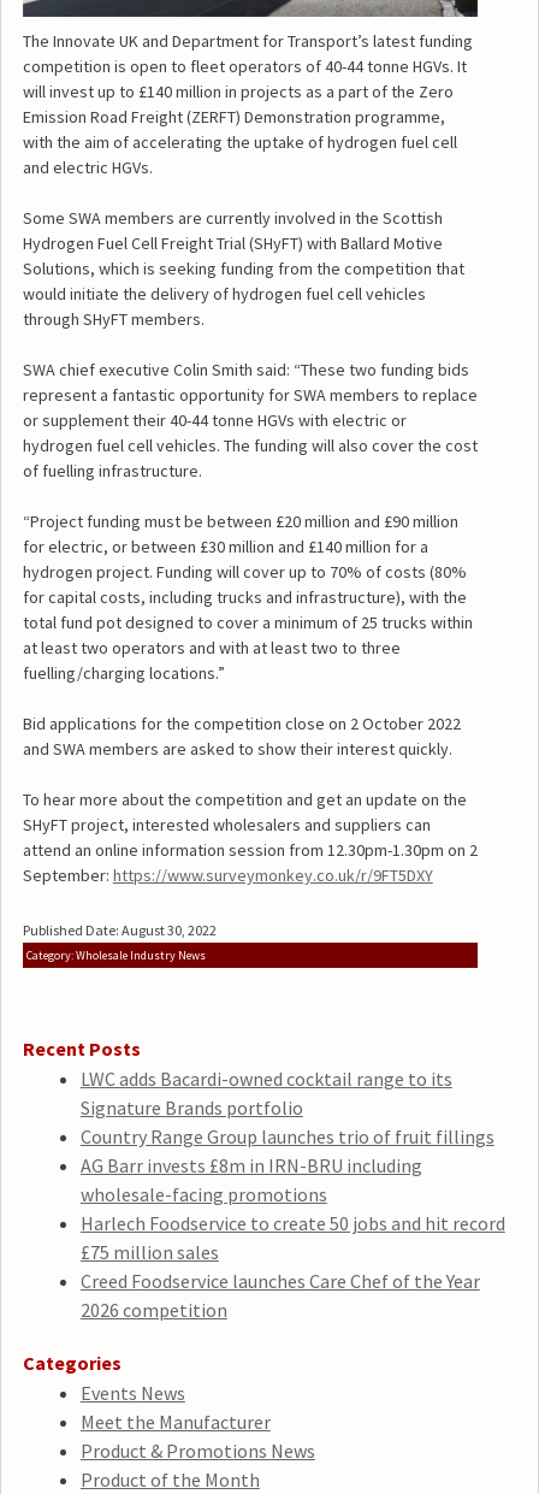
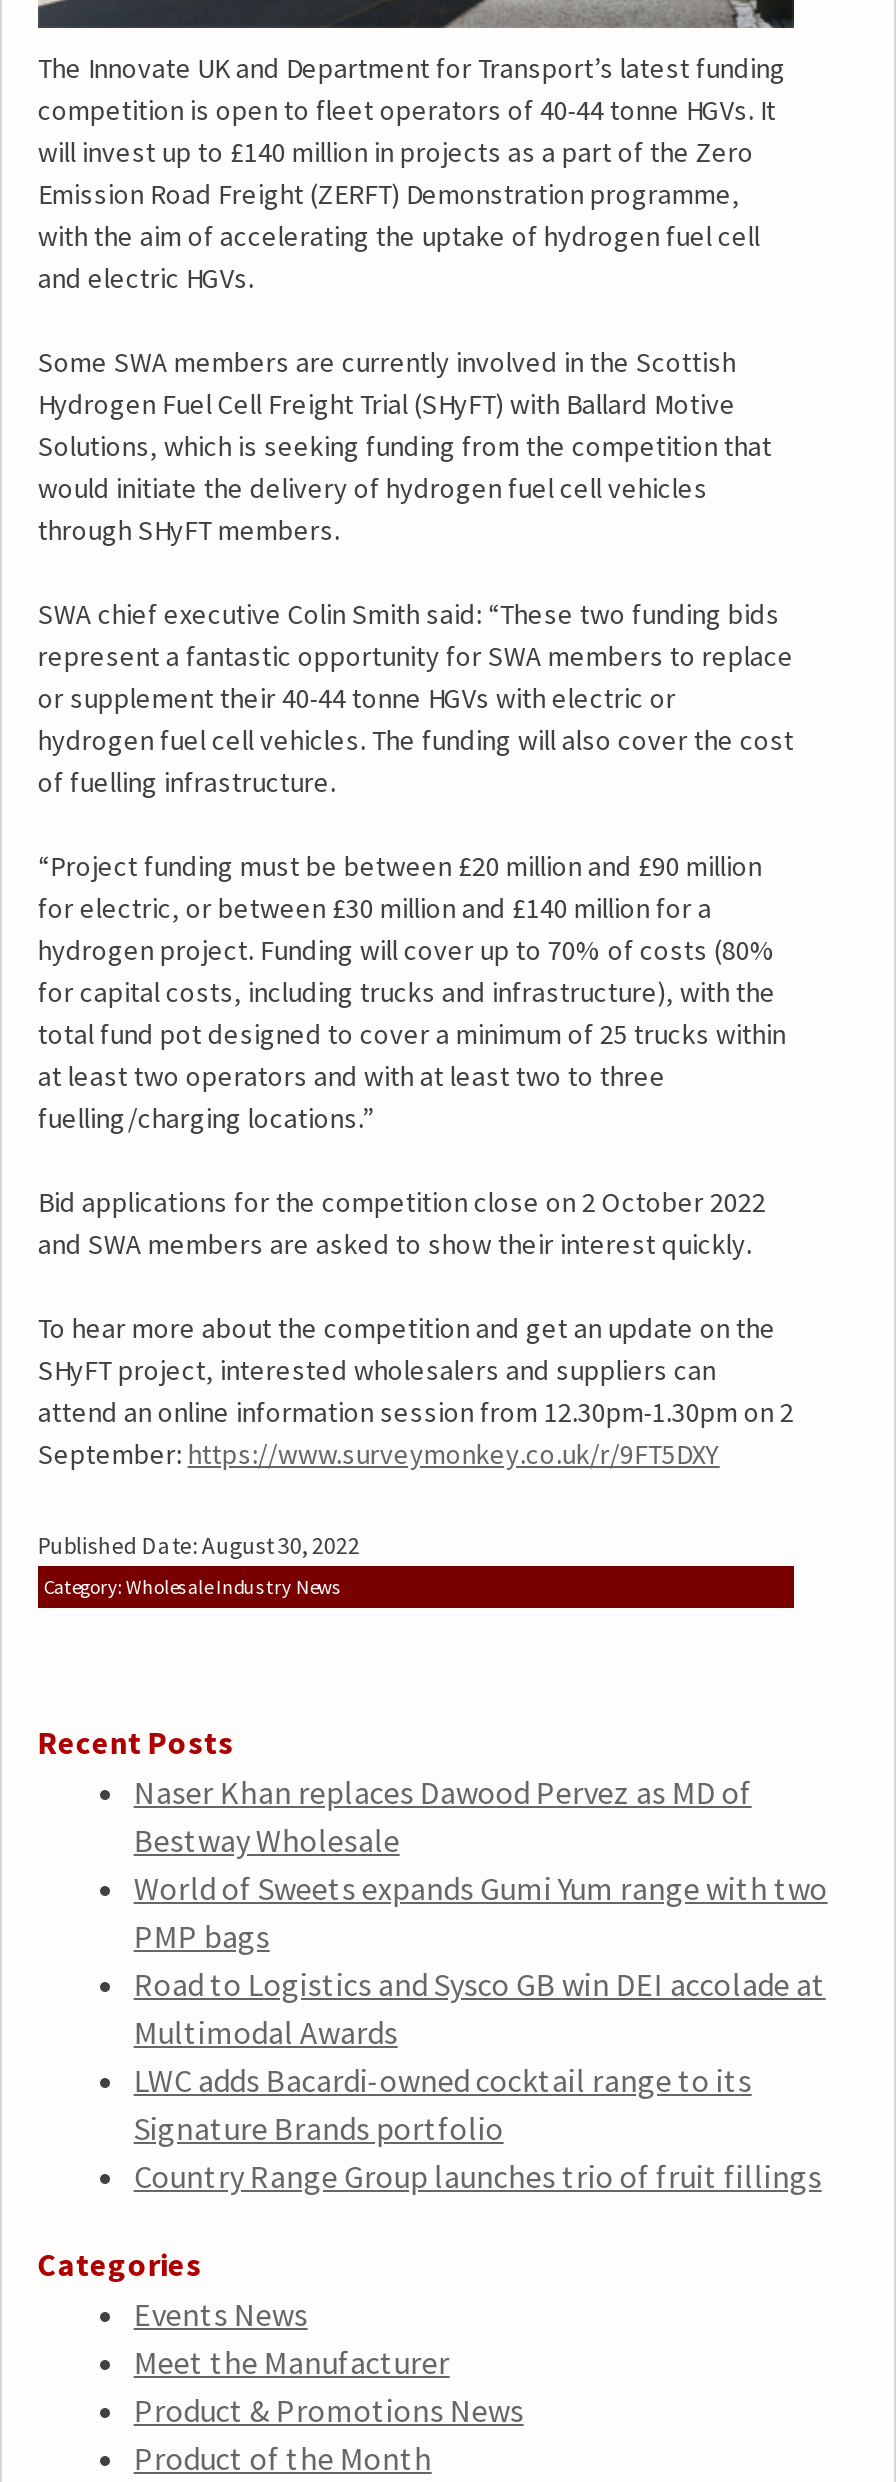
+ Naser Khan replaces Dawood Pervez as MD of
+ Bestway Wholesale
+ World of Sweets expands Gumi Yum range with two
+ PMP bags
+ Road to Logistics and Sysco GB win DEI accolade at
+ Multimodal Awards

moved down: LWC adds Bacardi-owned cocktail range to its | Signature Brands portfolio | Country Range Group launches trio of fruit fillings

- AG Barr invests £8m in IRN-BRU including
- wholesale-facing promotions
- Harlech Foodservice to create 50 jobs and hit record
- £75 million sales
- Creed Foodservice launches Care Chef of the Year
- 2026 competition
